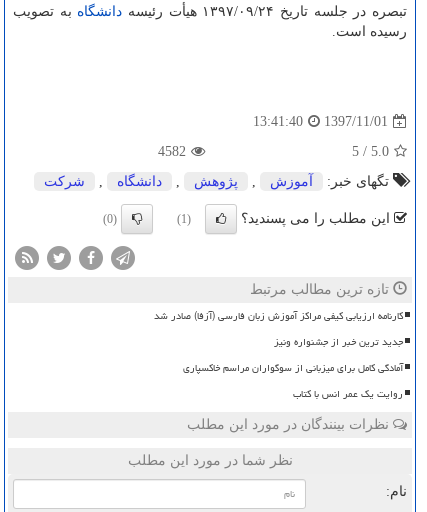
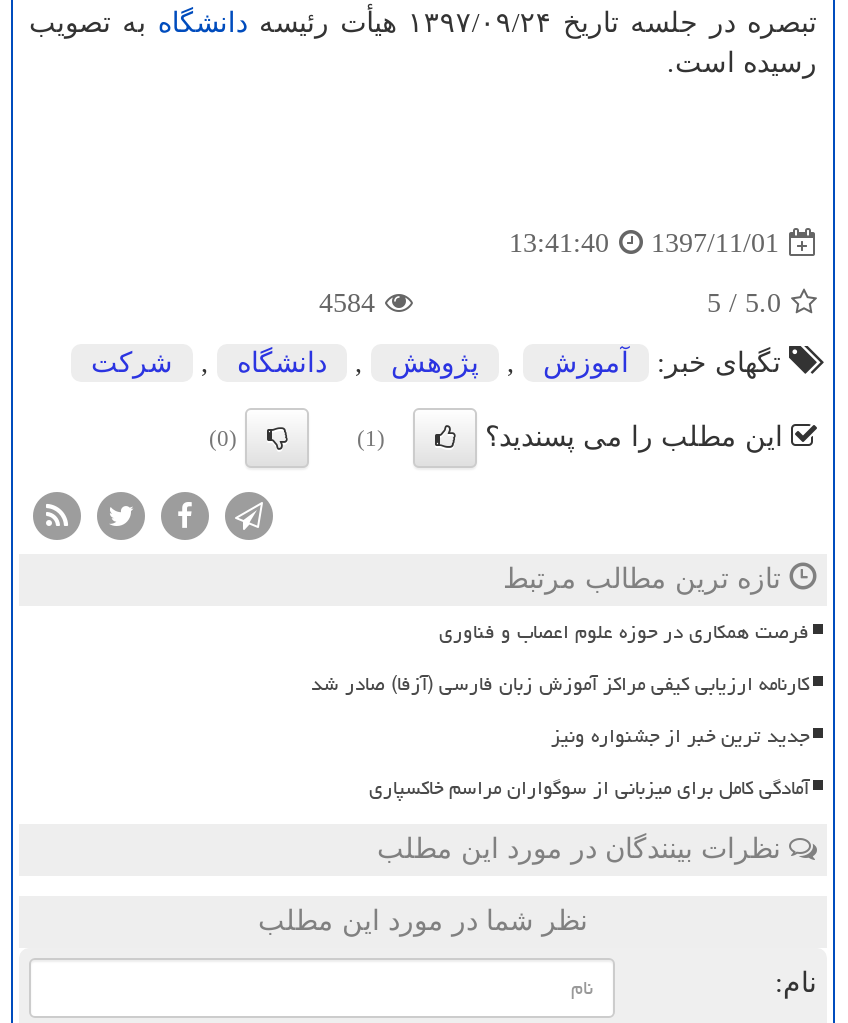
- 4582
+ 4584

+ فرصت همکاری در حوزه علوم اعصاب و فناوری

moved down: کارنامه ارزیابی کیفی مراکز آموزش زبان فارسی (آزفا) صادر شد | جدید ترین خبر از جشنواره ونیز

- روایت یک عمر انس با کتاب
